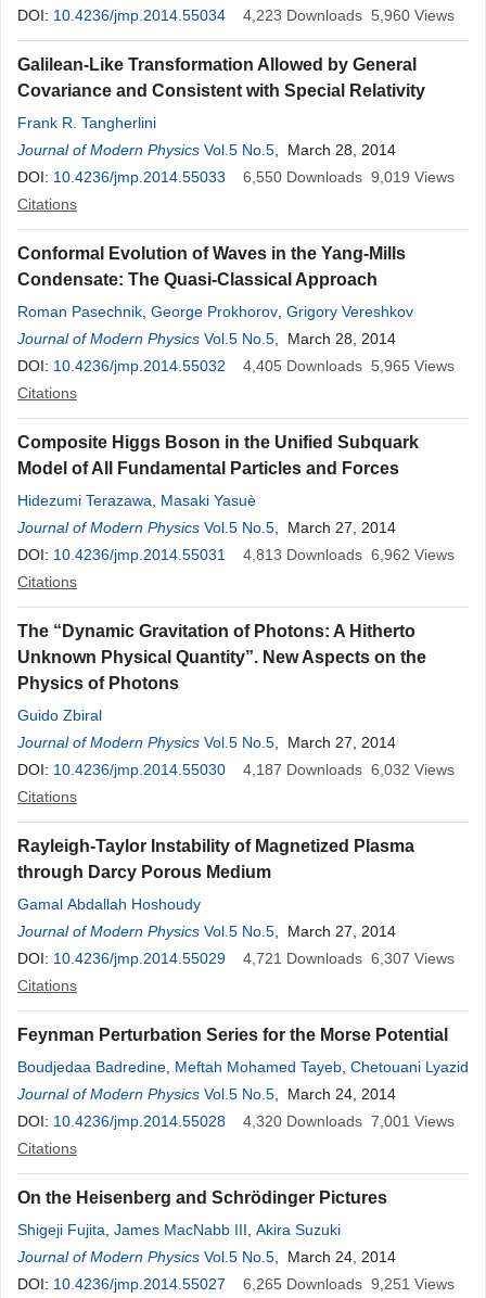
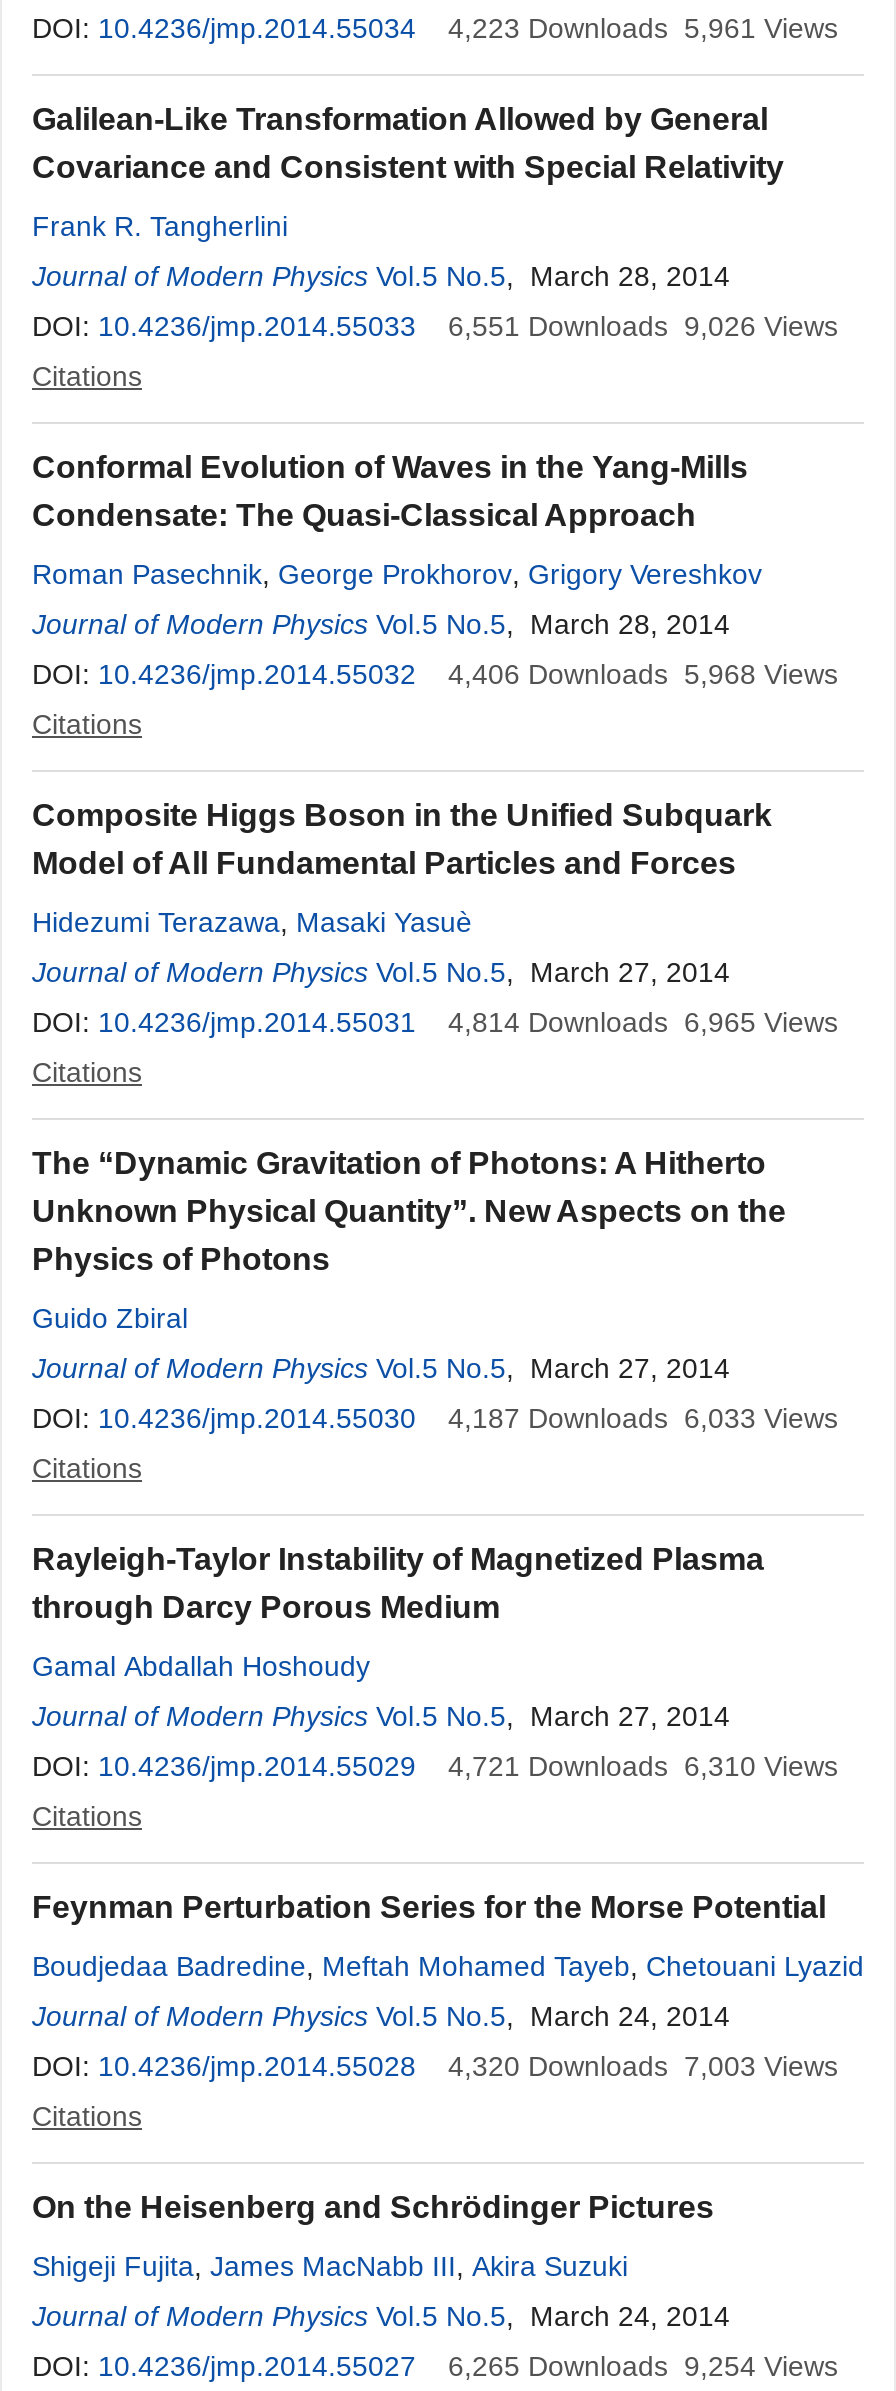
- 4,223 Downloads 5,960 Views
+ 4,223 Downloads 5,961 Views

- 6,550 Downloads 9,019 Views
+ 6,551 Downloads 9,026 Views

- 4,405 Downloads 5,965 Views
+ 4,406 Downloads 5,968 Views

- 4,813 Downloads 6,962 Views
+ 4,814 Downloads 6,965 Views

- 4,187 Downloads 6,032 Views
+ 4,187 Downloads 6,033 Views

- 4,721 Downloads 6,307 Views
+ 4,721 Downloads 6,310 Views

- 4,320 Downloads 7,001 Views
+ 4,320 Downloads 7,003 Views

- 6,265 Downloads 9,251 Views
+ 6,265 Downloads 9,254 Views
